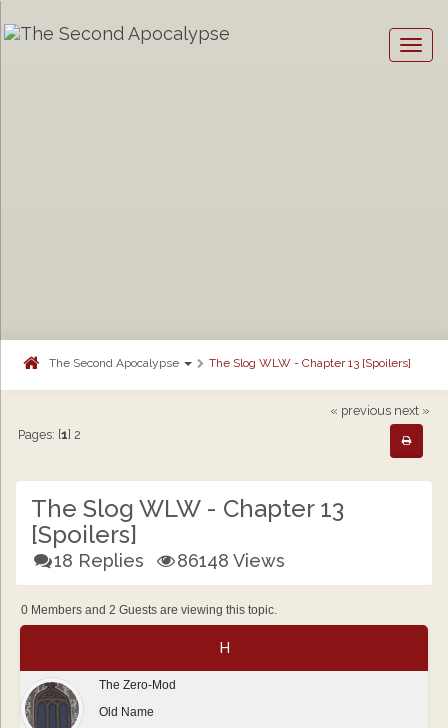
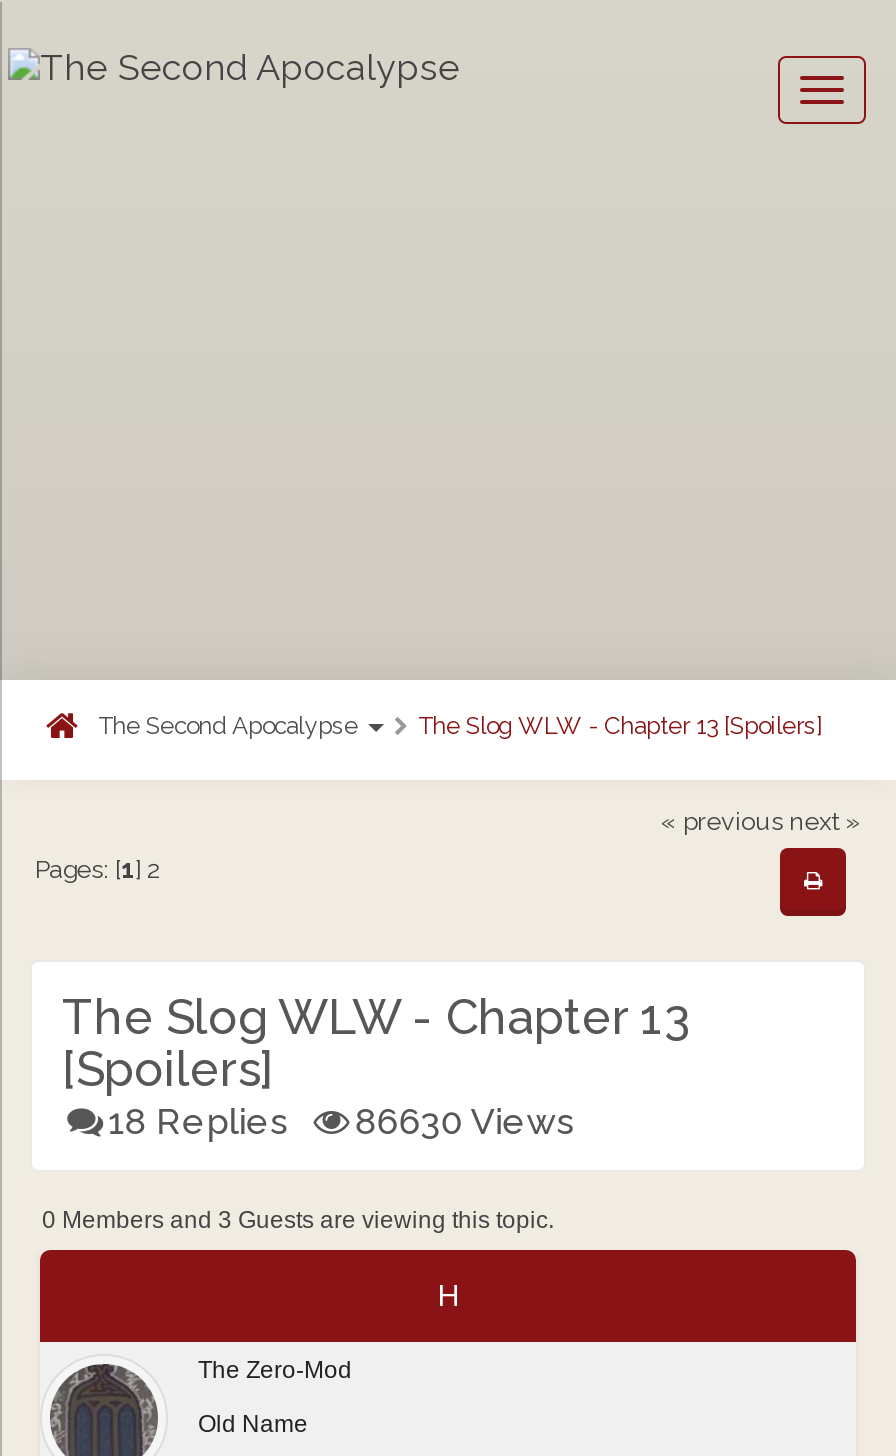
- 18 Replies 86148 Views
+ 18 Replies 86630 Views

- 0 Members and 2 Guests are viewing this topic.
+ 0 Members and 3 Guests are viewing this topic.
